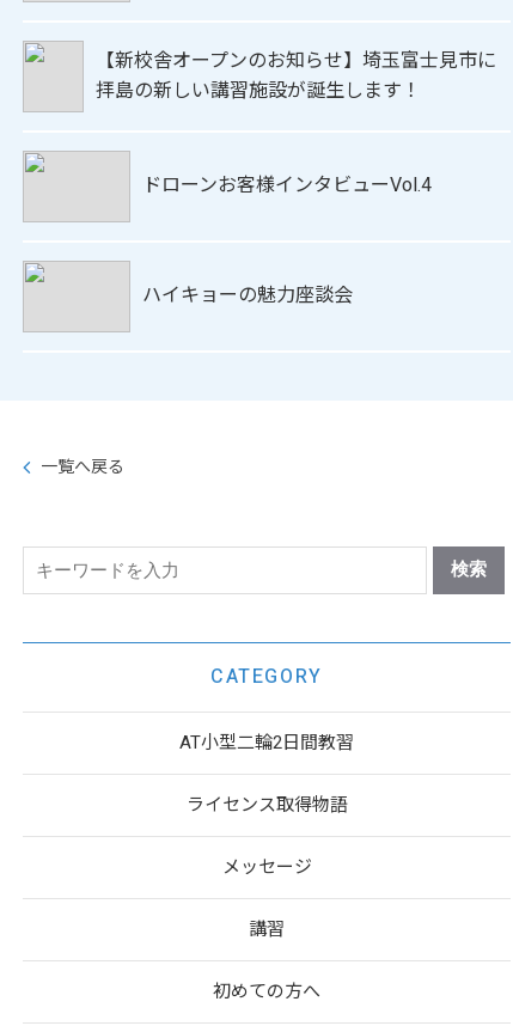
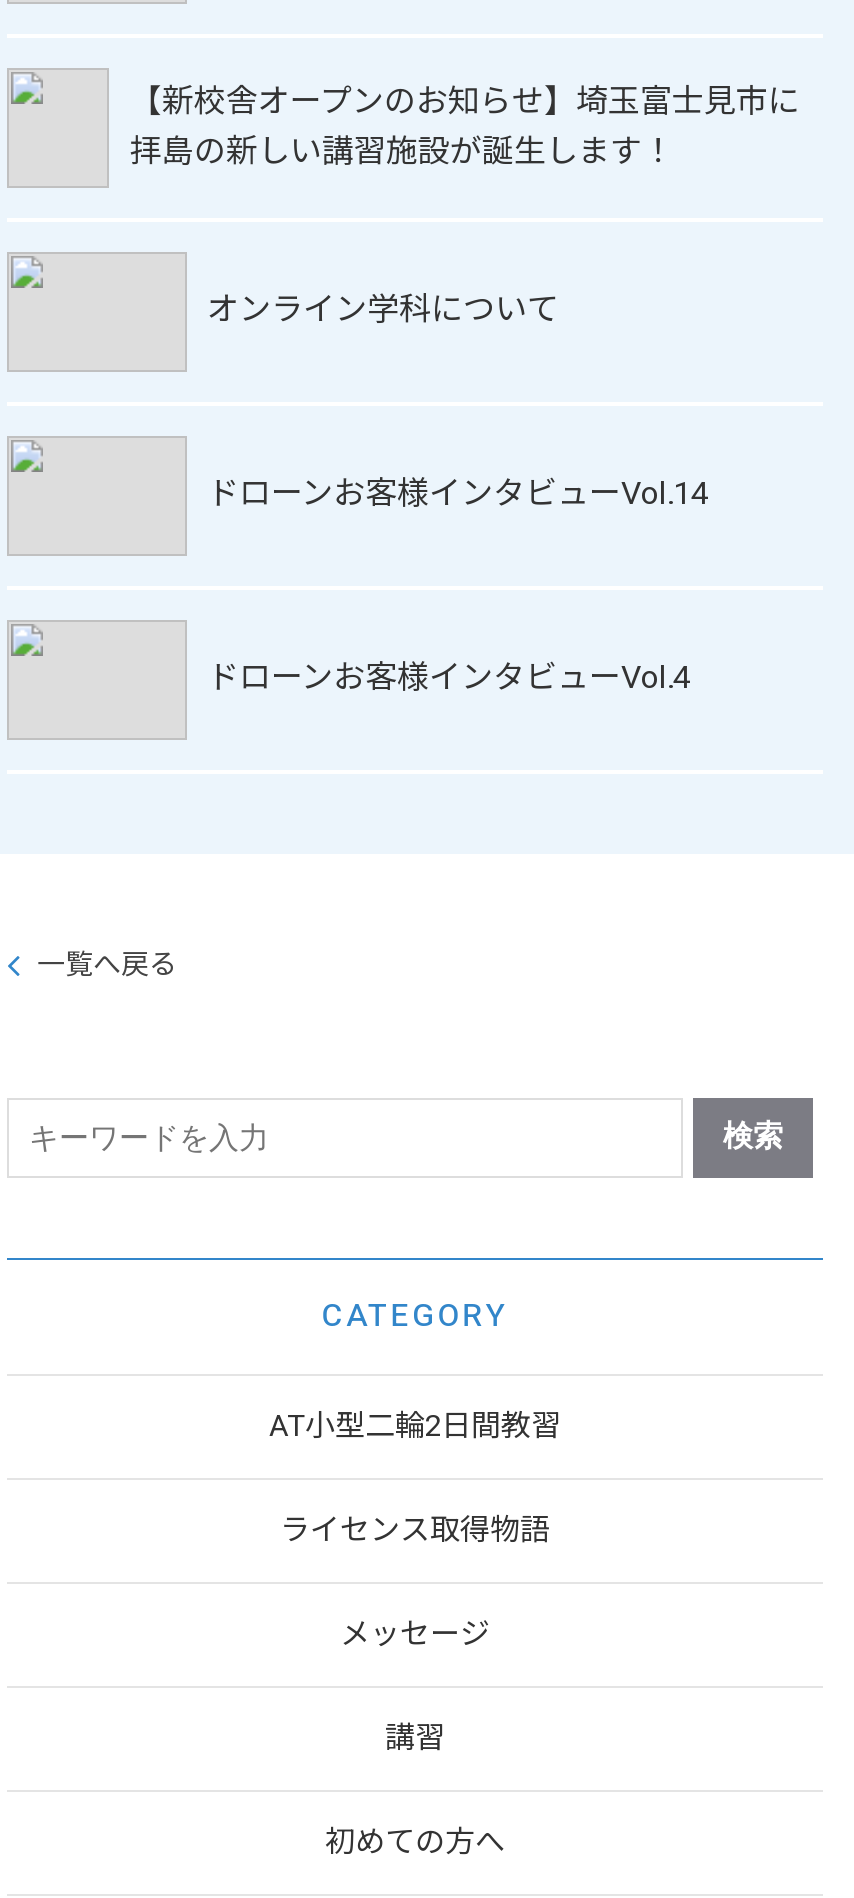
+ オンライン学科について

+ ドローンお客様インタビューVol.14

moved down: ドローンお客様インタビューVol.4

- ハイキョーの魅力座談会
